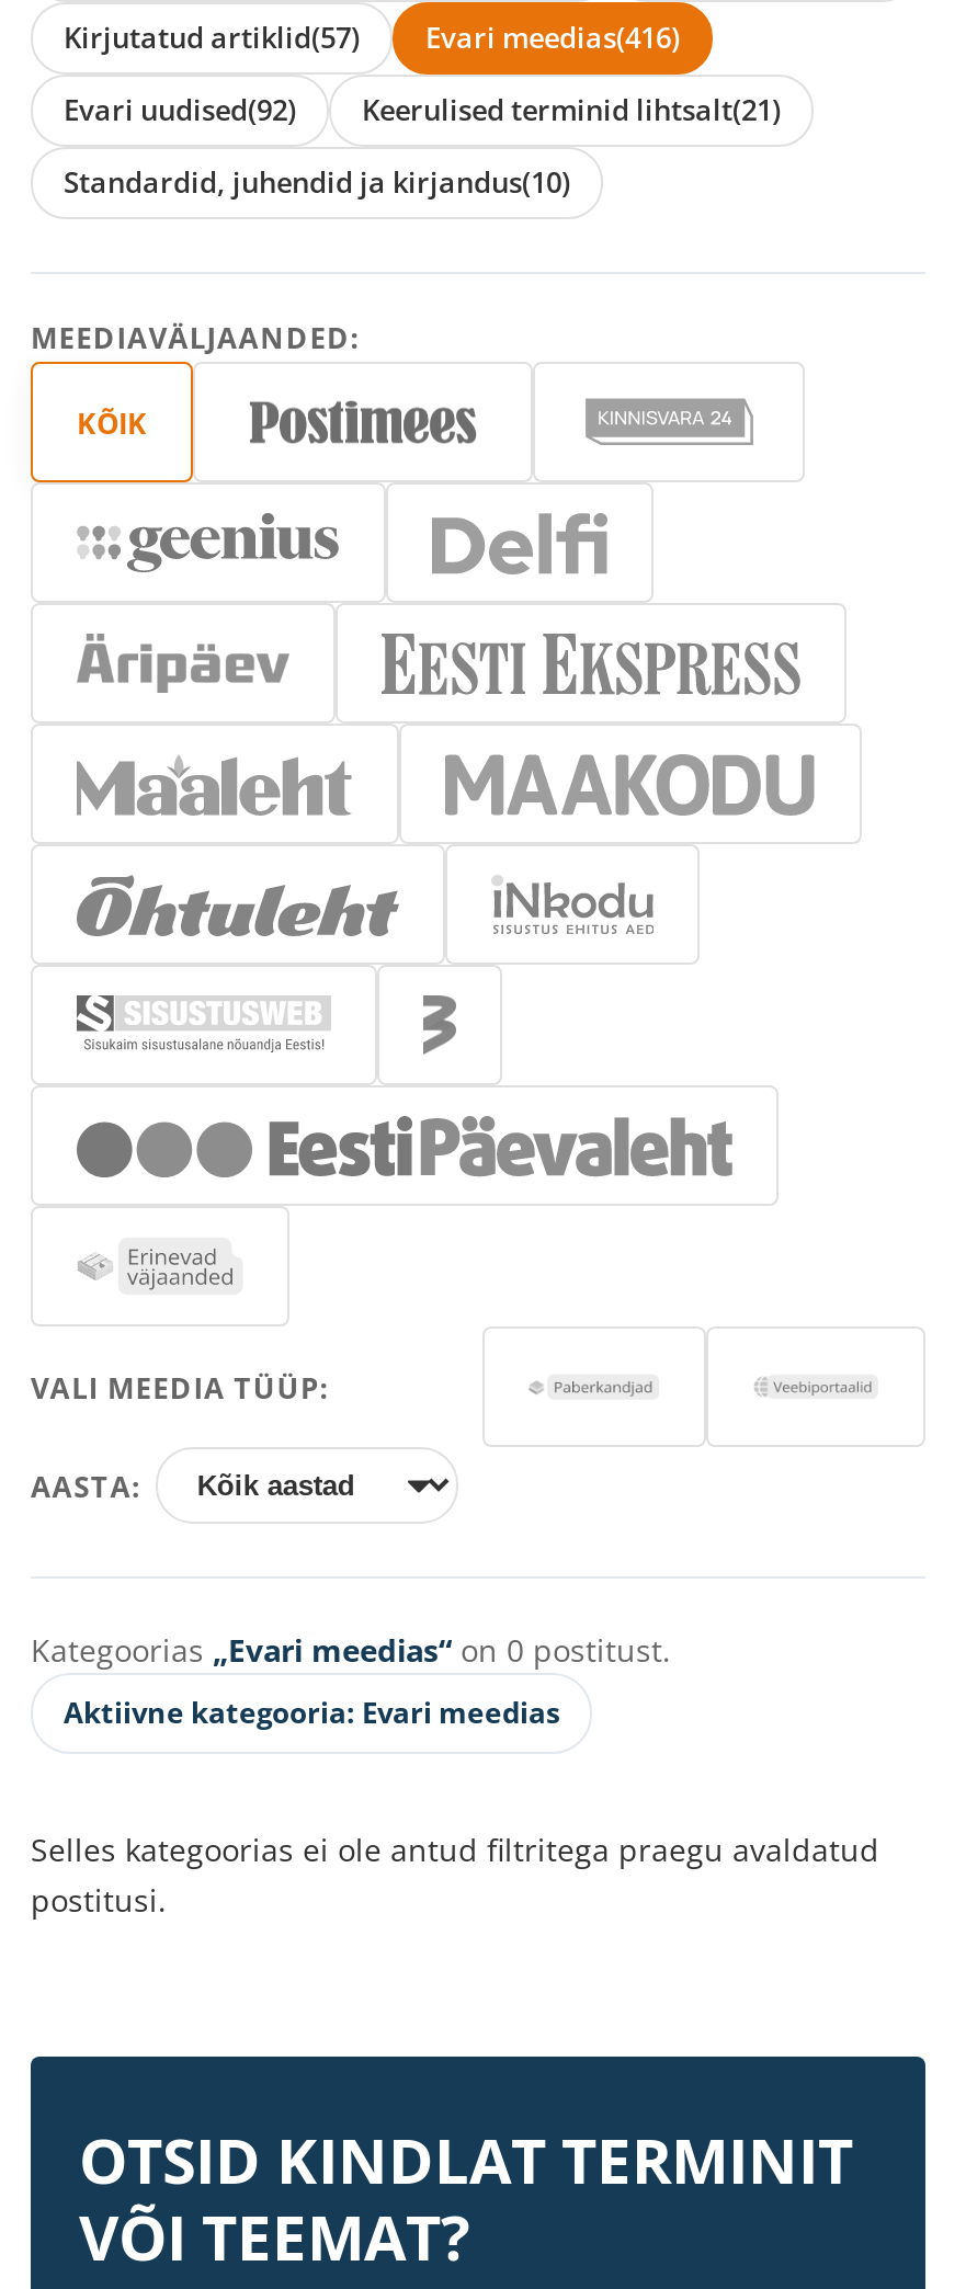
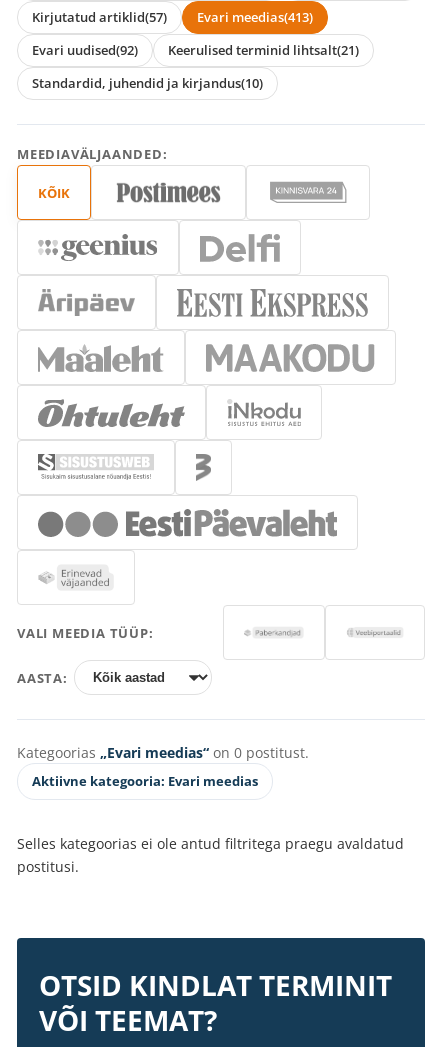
- Evari meedias(416)
+ Evari meedias(413)
